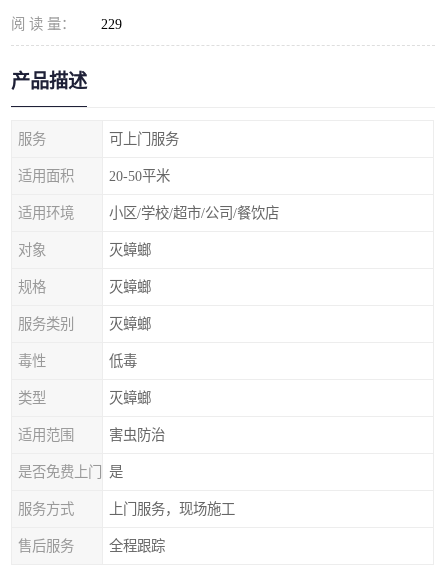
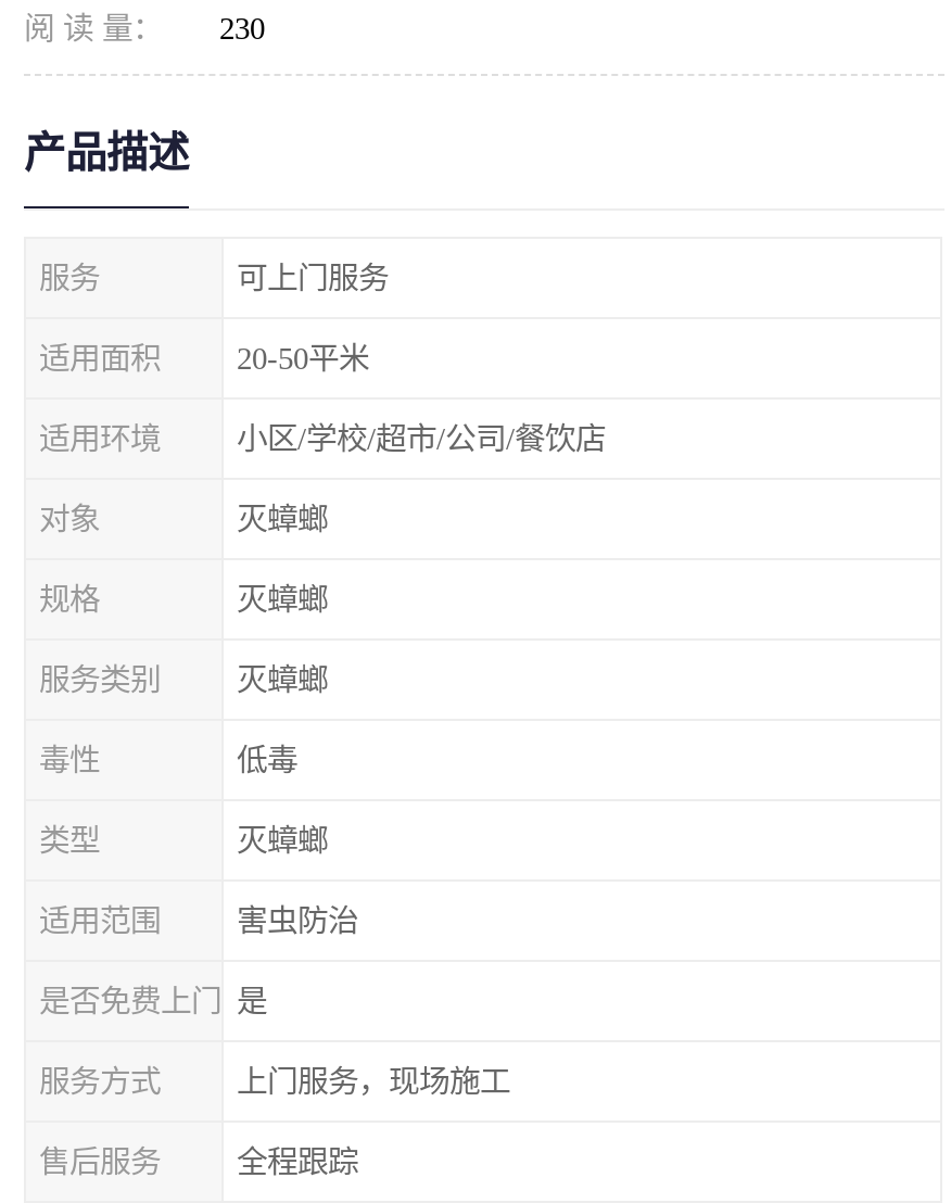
- 阅 读 量： 229
+ 阅 读 量： 230
